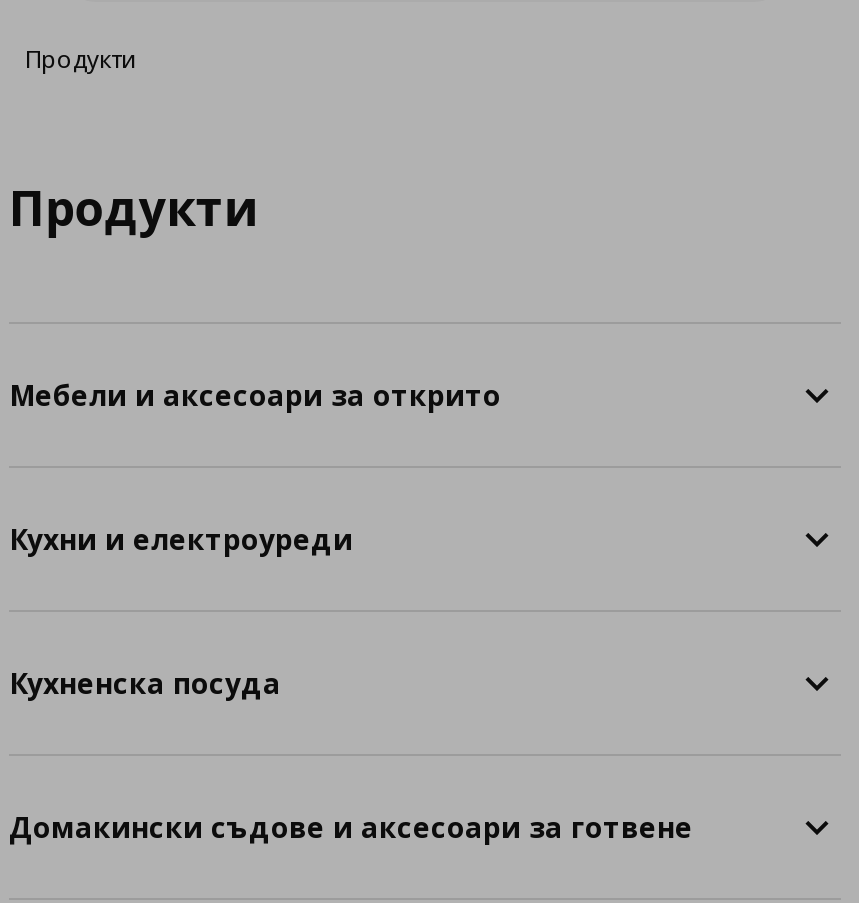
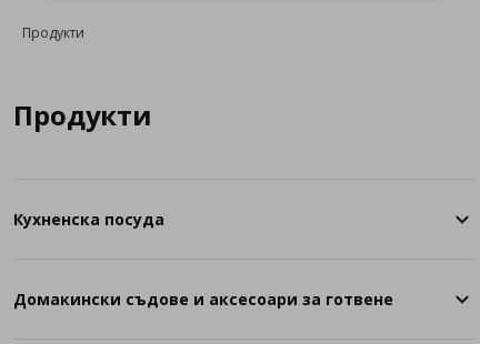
- Мебели и аксесоари за открито

- Кухни и електроуреди
